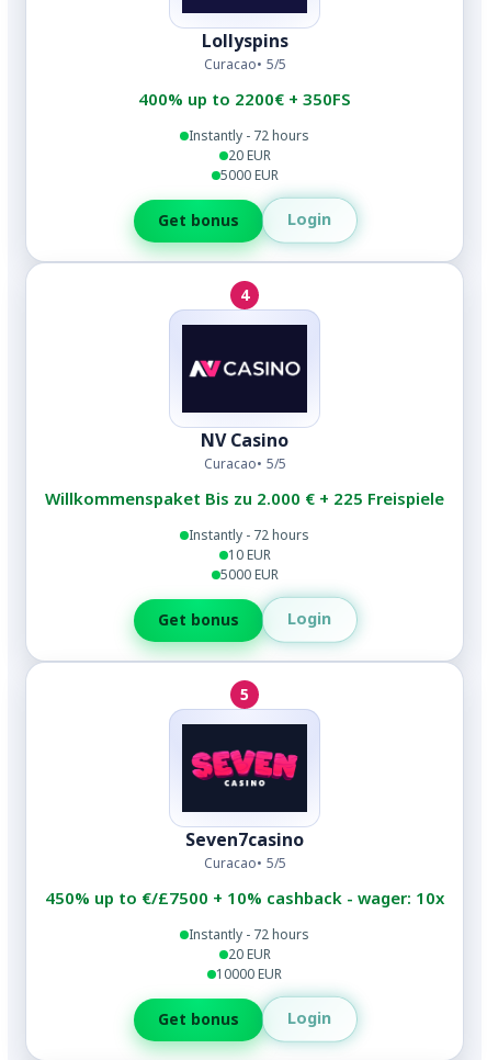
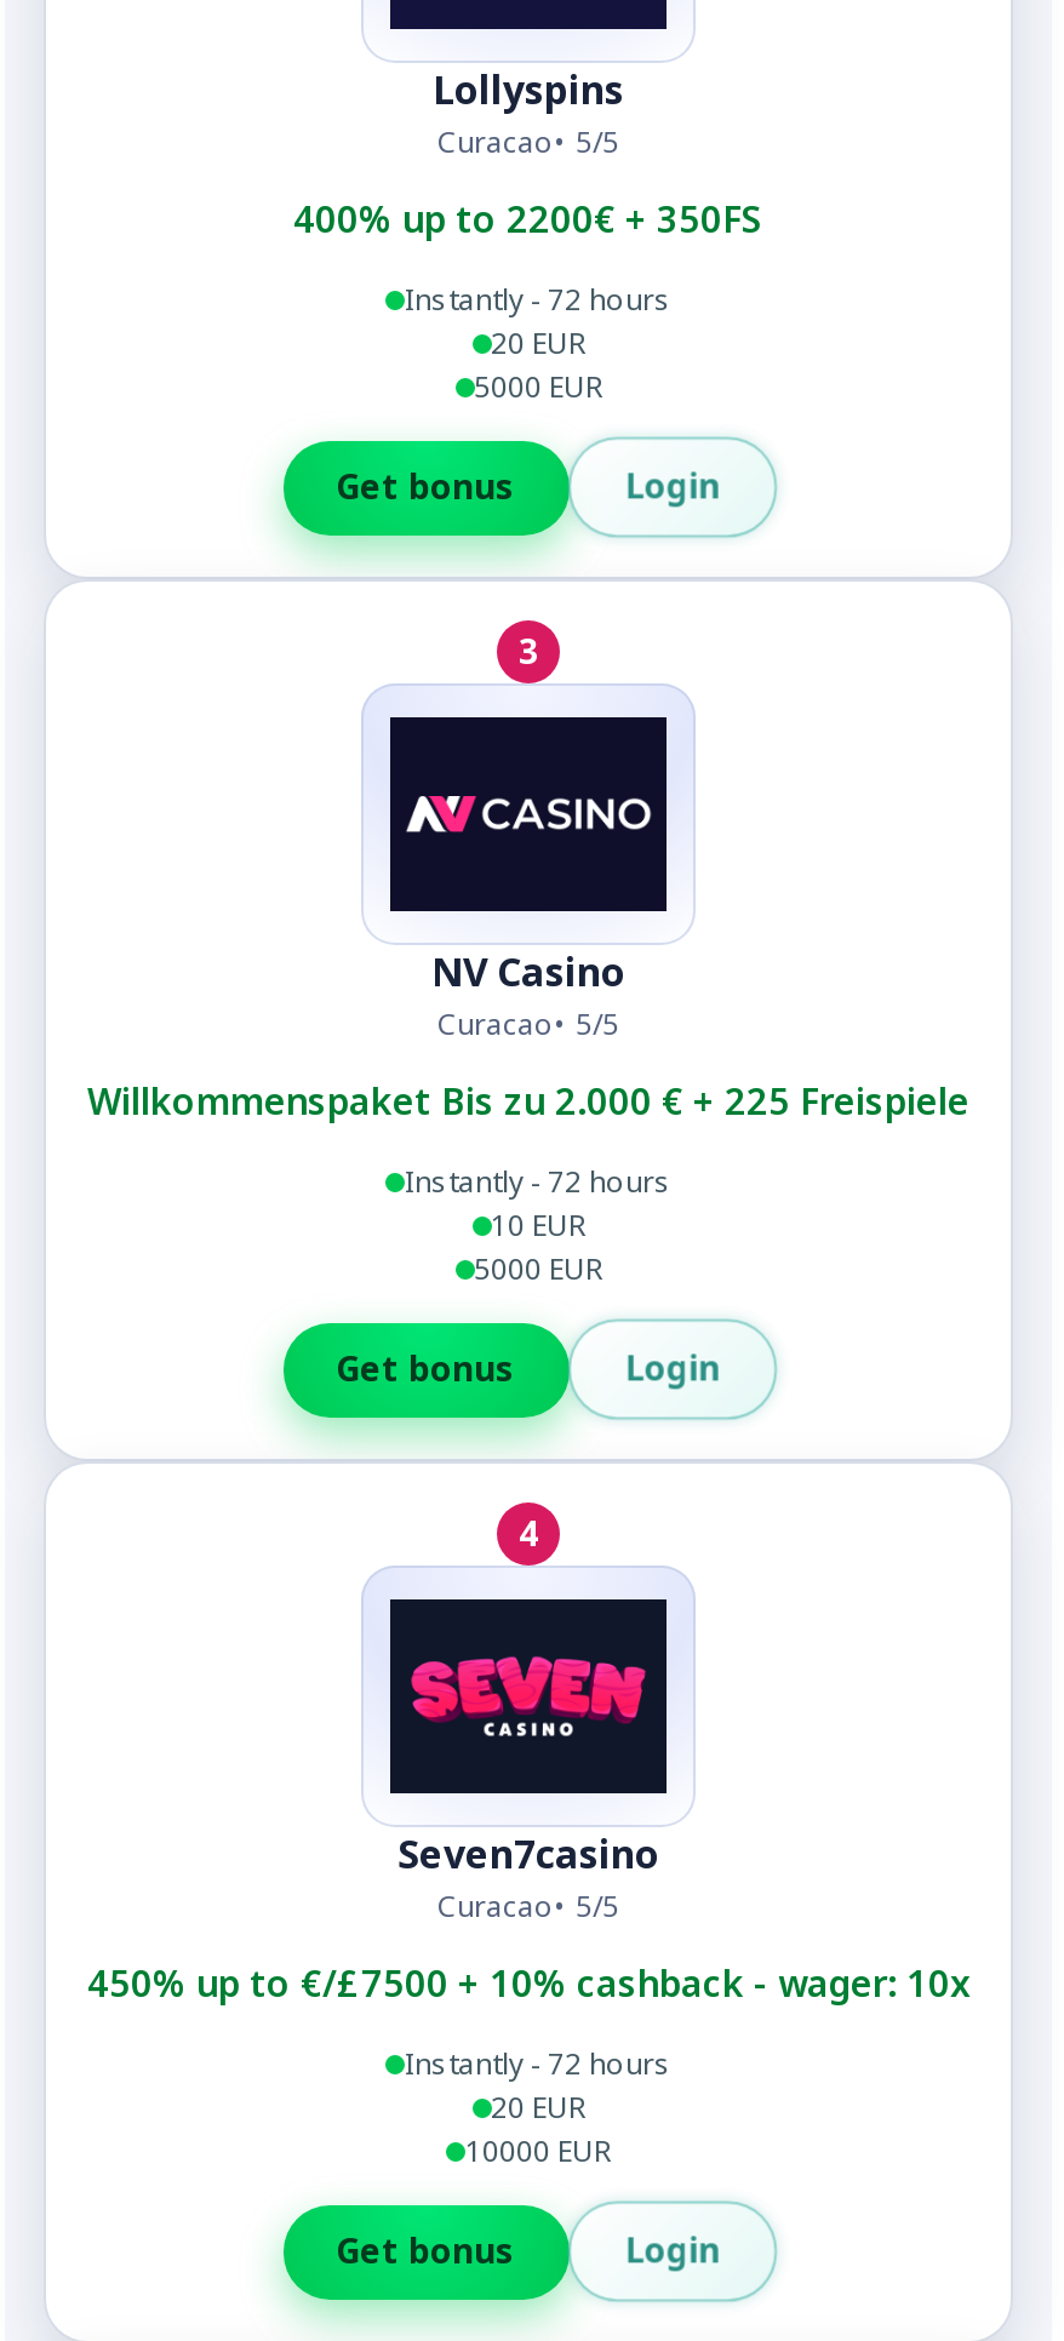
- 4
+ 3

- 5
+ 4
